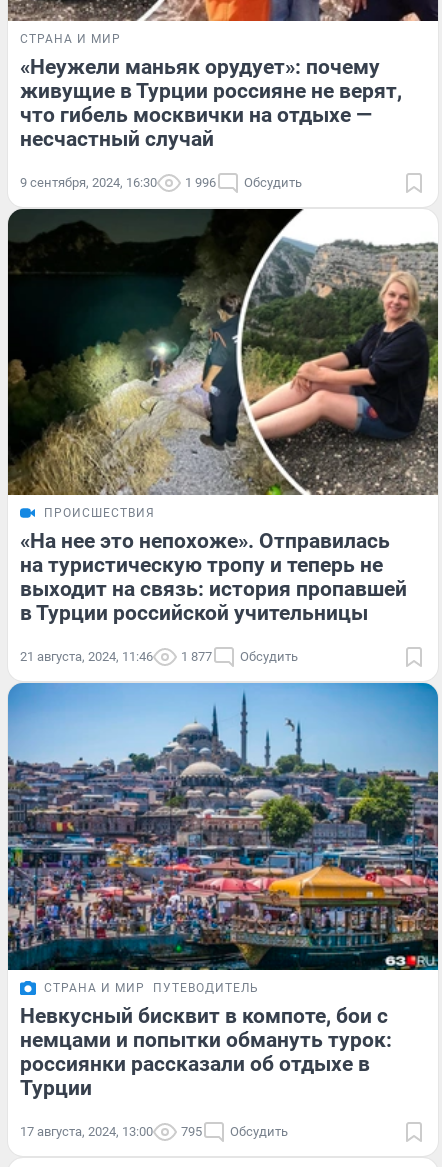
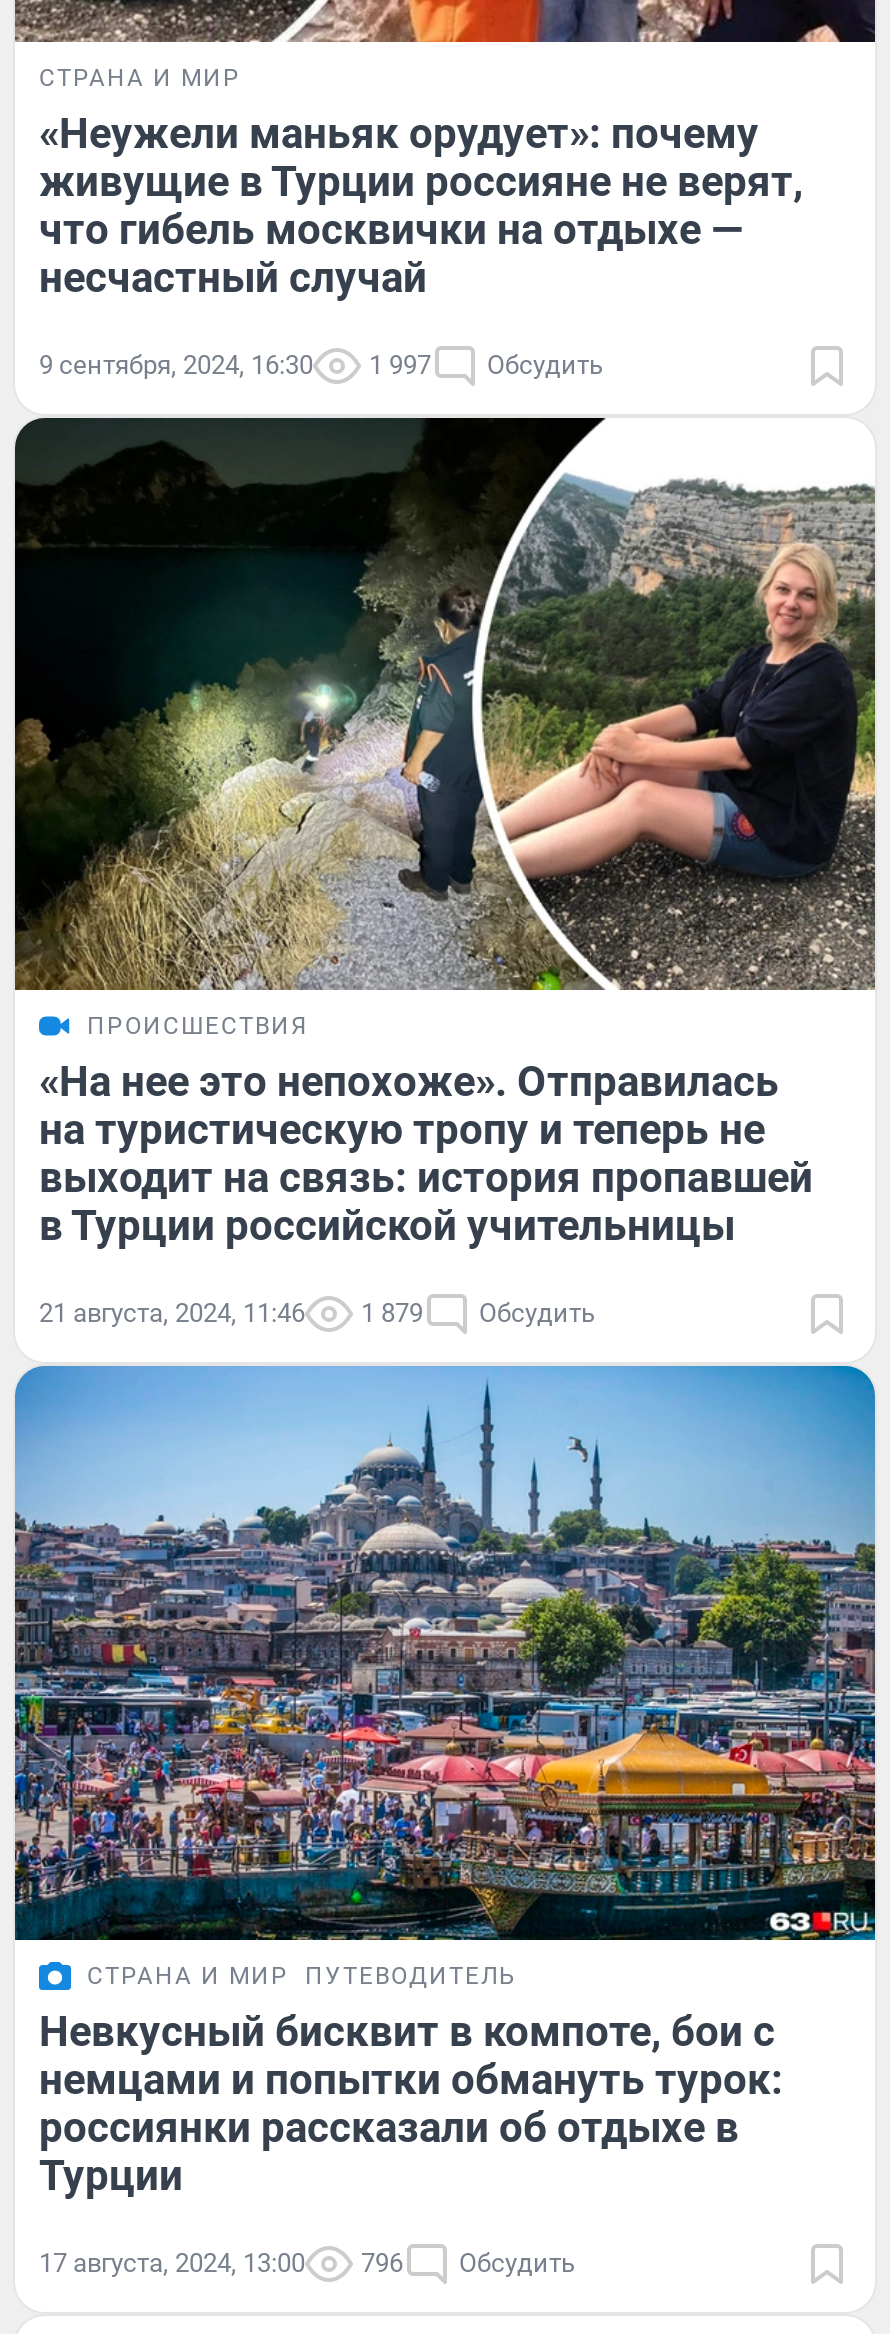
- 9 сентября, 2024, 16:30 1 996 Обсудить
+ 9 сентября, 2024, 16:30 1 997 Обсудить

- 21 августа, 2024, 11:46 1 877 Обсудить
+ 21 августа, 2024, 11:46 1 879 Обсудить

- 17 августа, 2024, 13:00 795 Обсудить
+ 17 августа, 2024, 13:00 796 Обсудить
